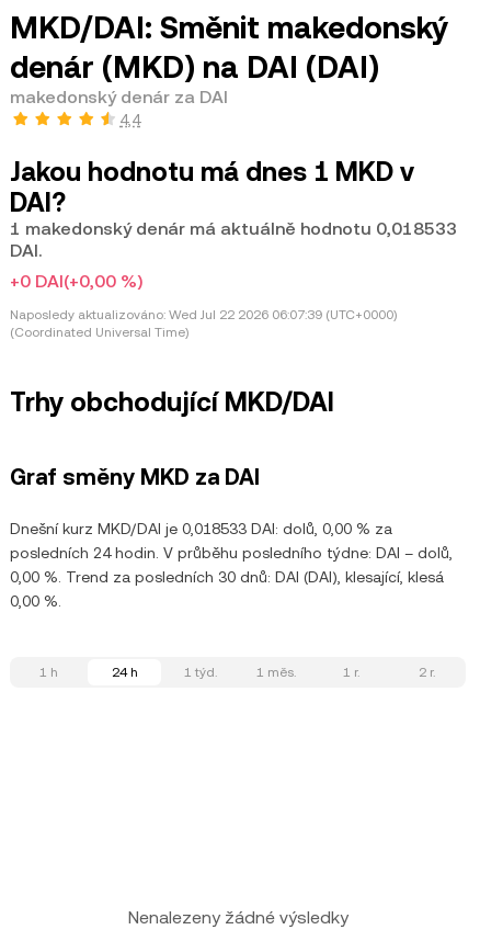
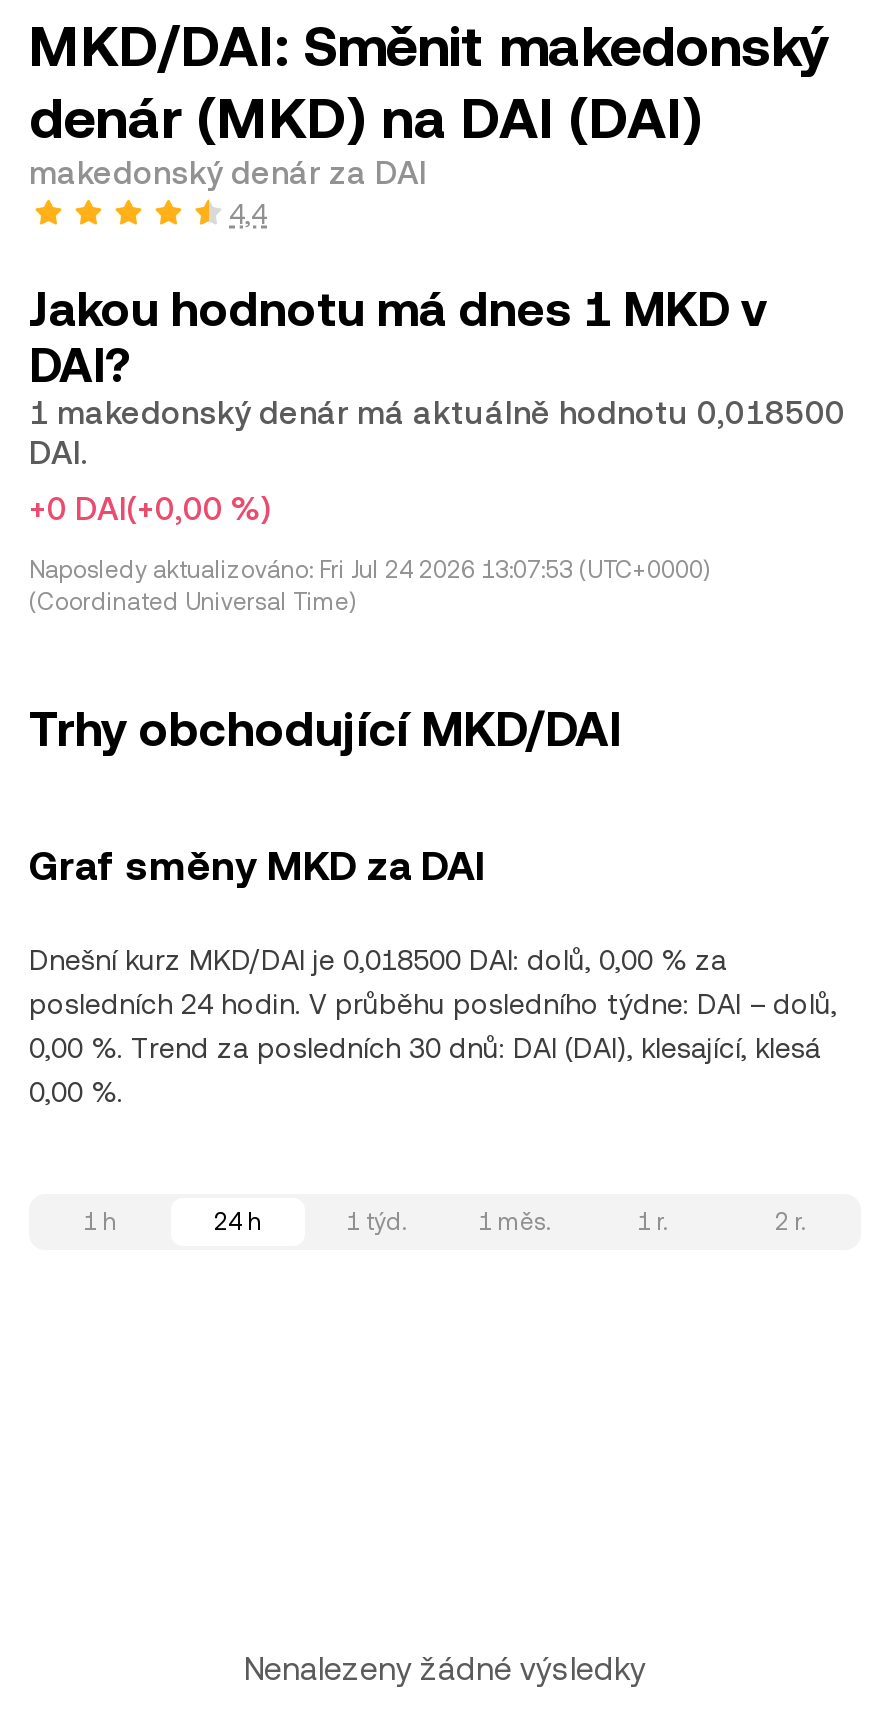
- 1 makedonský denár má aktuálně hodnotu 0,018533
+ 1 makedonský denár má aktuálně hodnotu 0,018500

- Naposledy aktualizováno: Wed Jul 22 2026 06:07:39 (UTC+0000)
+ Naposledy aktualizováno: Fri Jul 24 2026 13:07:53 (UTC+0000)

- Dnešní kurz MKD/DAI je 0,018533 DAI: dolů, 0,00 % za
+ Dnešní kurz MKD/DAI je 0,018500 DAI: dolů, 0,00 % za
